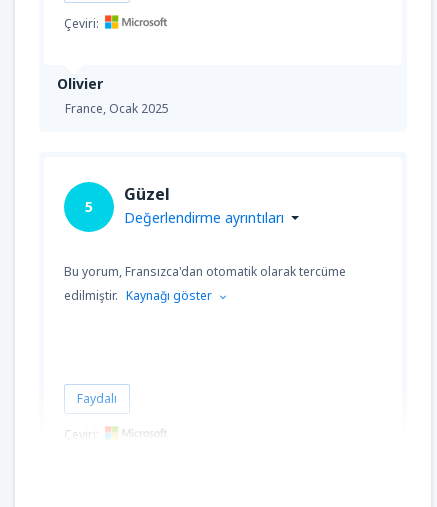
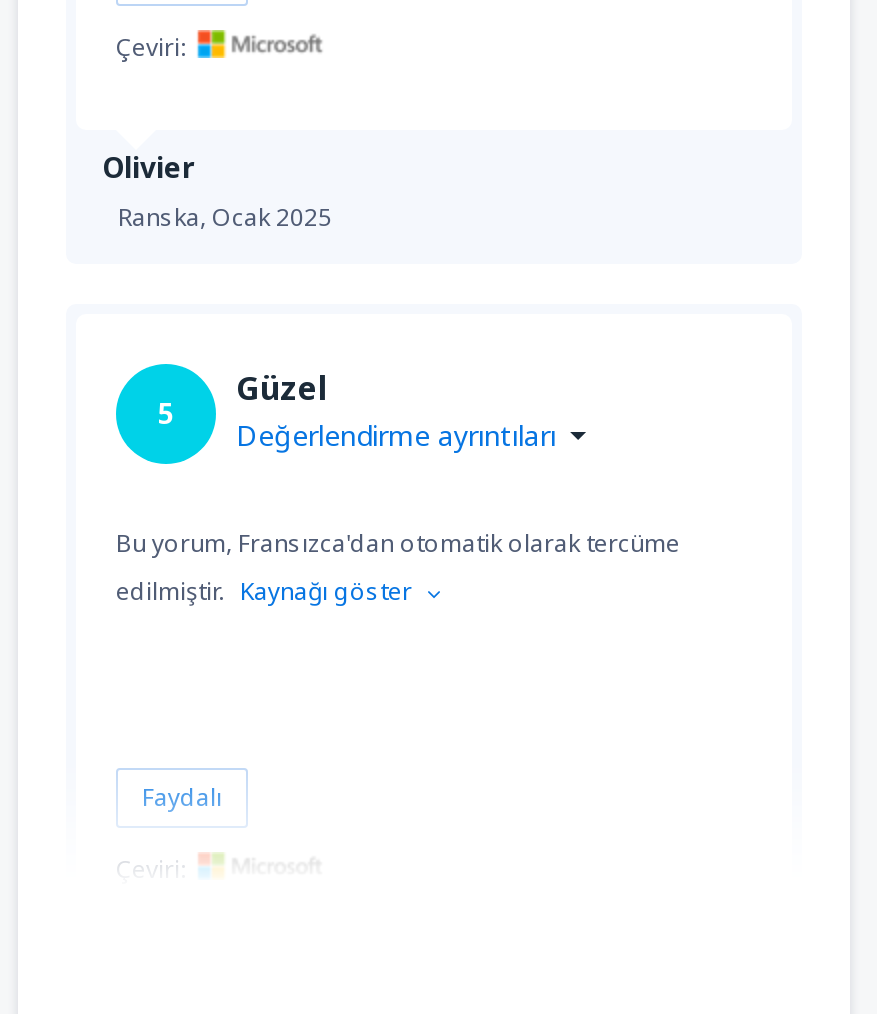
- France, Ocak 2025
+ Ranska, Ocak 2025
